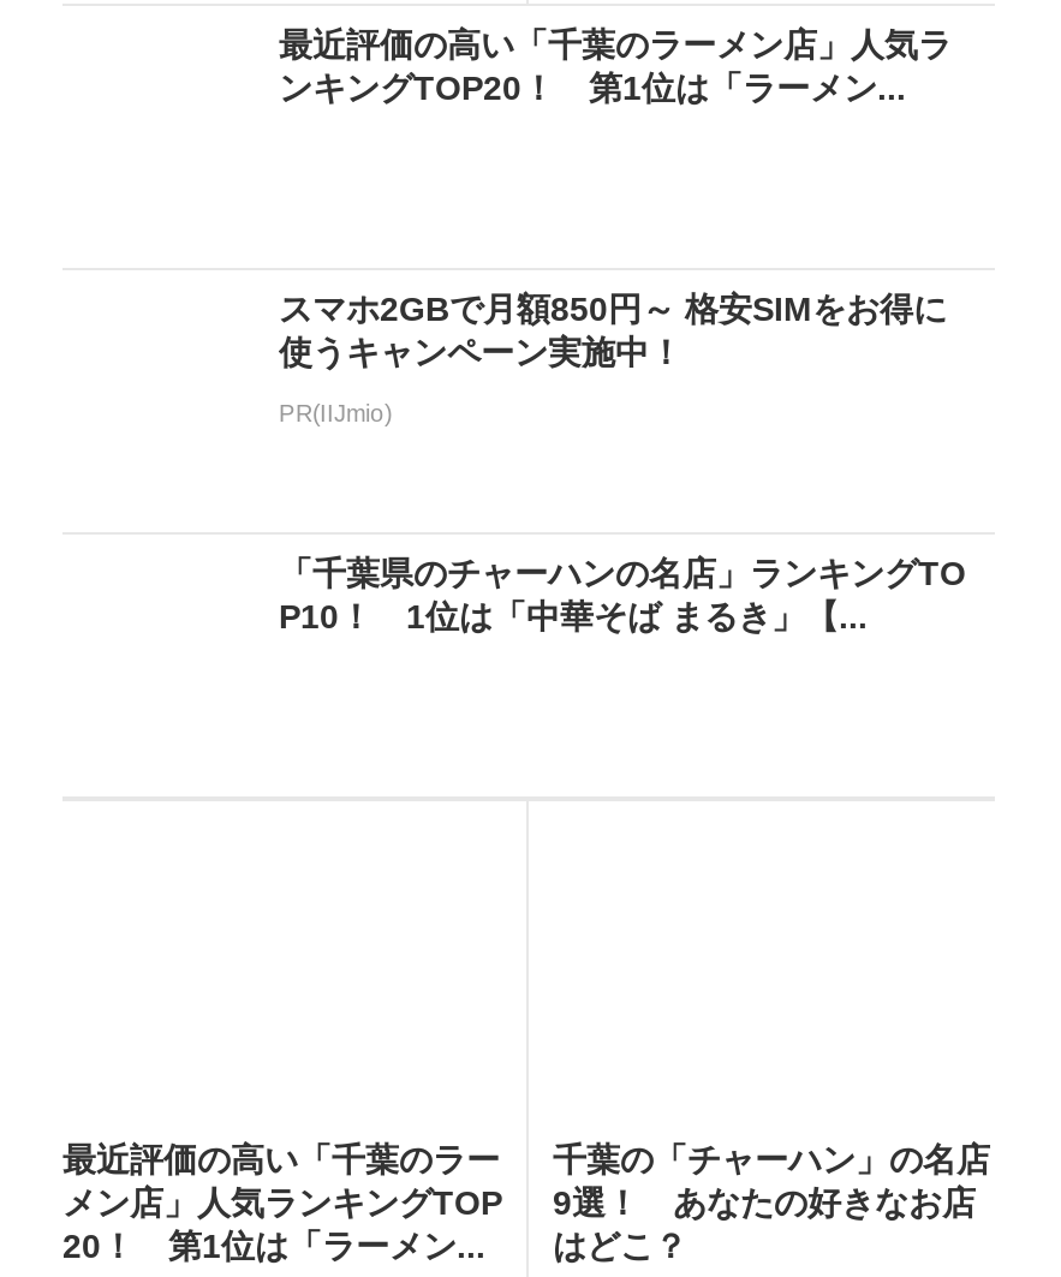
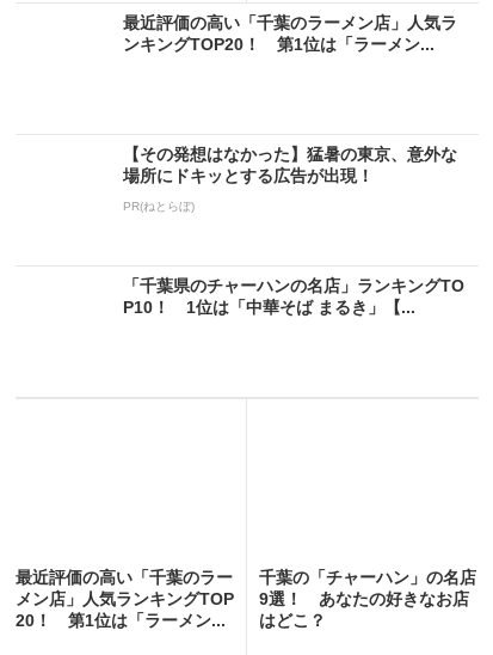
- スマホ2GBで月額850円～ 格安SIMをお得に
- 使うキャンペーン実施中！
+ 【その発想はなかった】猛暑の東京、意外な
+ 場所にドキッとする広告が出現！

- PR(IIJmio)
+ PR(ねとらぼ)
